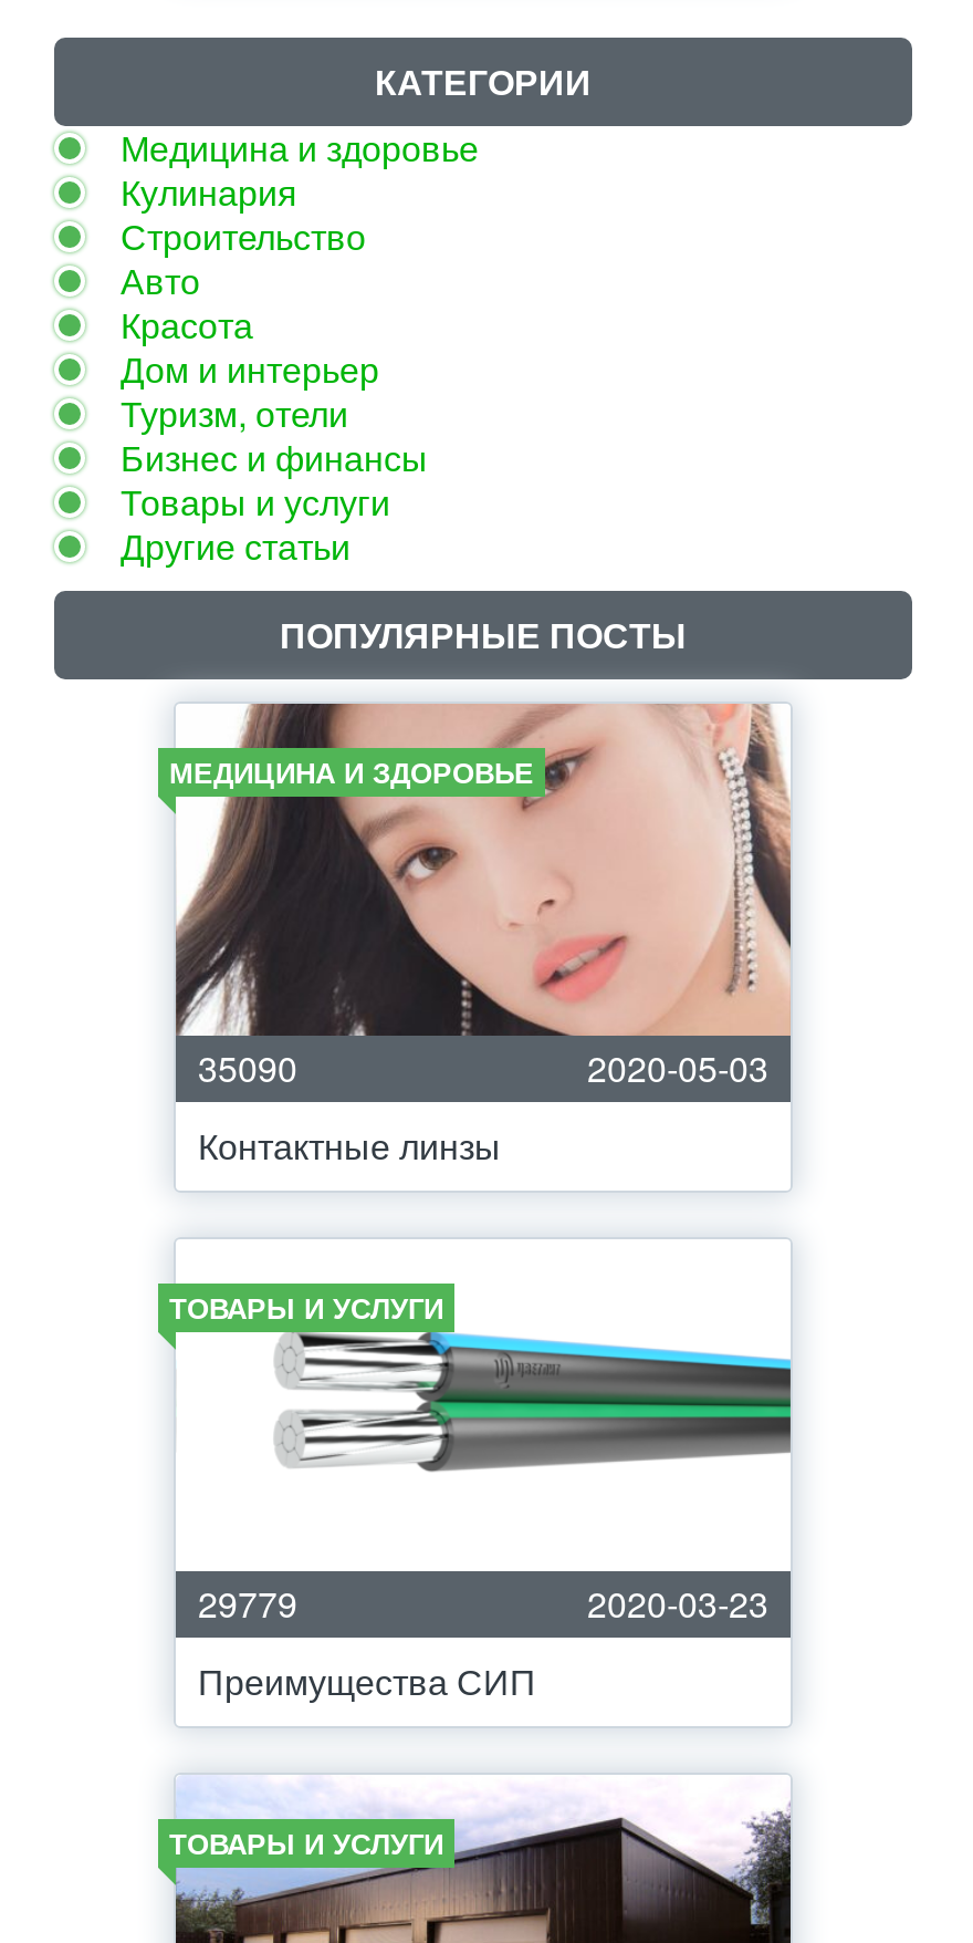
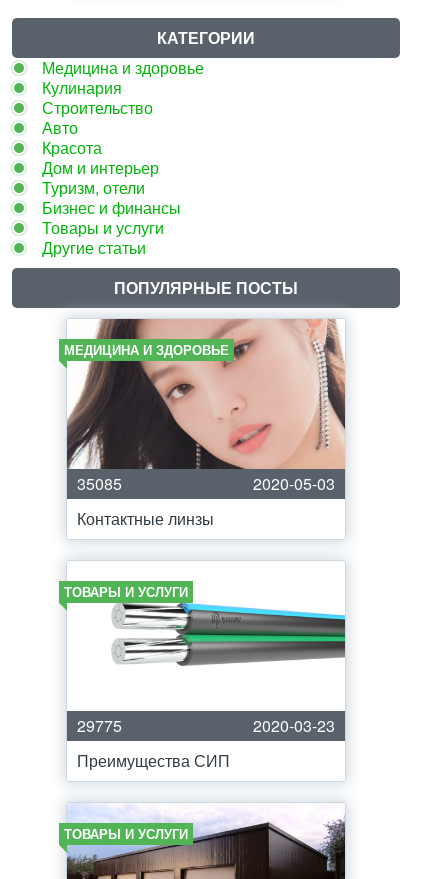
- 35090
+ 35085

- 29779
+ 29775
